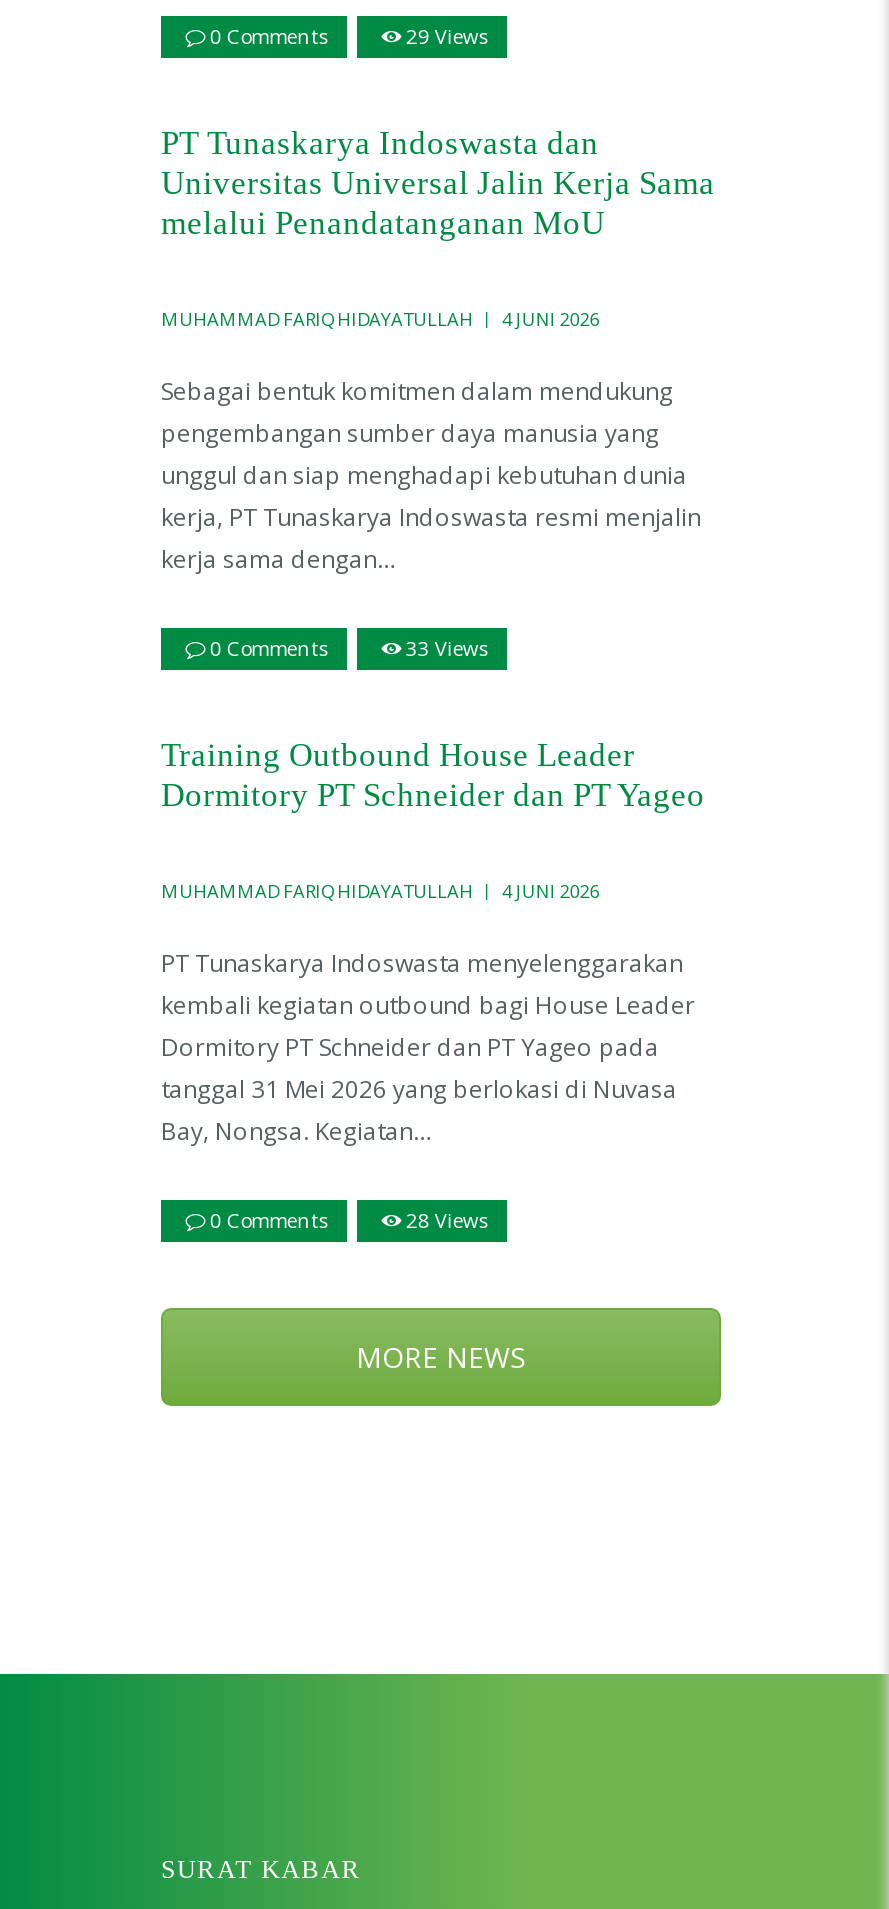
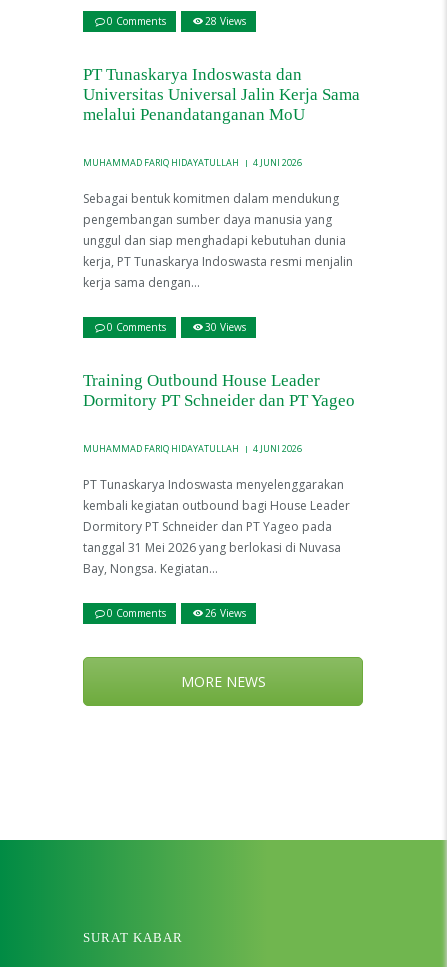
- 29 Views
+ 28 Views

- 33 Views
+ 30 Views

- 28 Views
+ 26 Views
